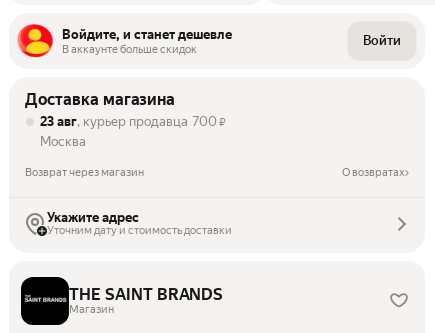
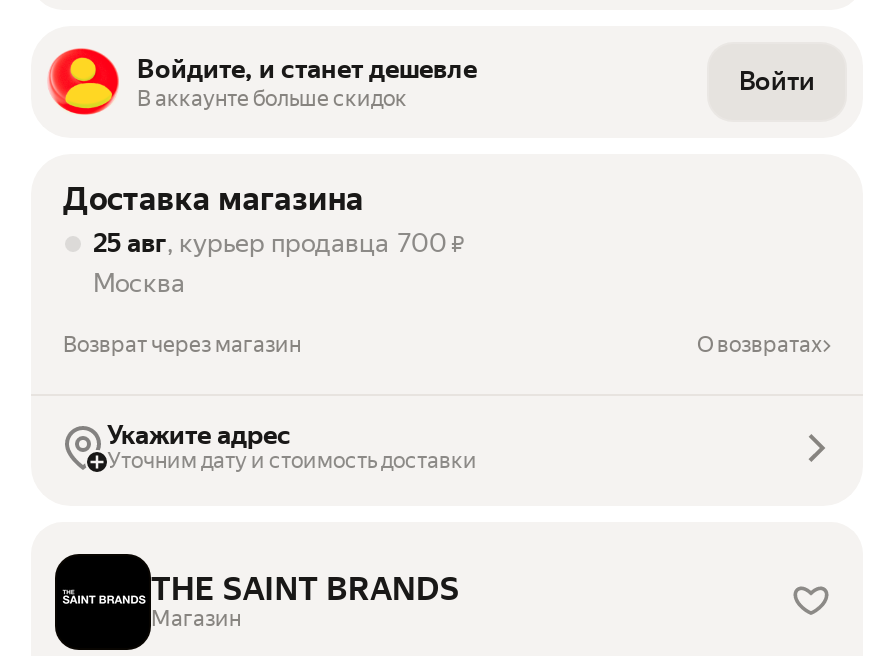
- 23 авг, курьер продавца 700 ₽
+ 25 авг, курьер продавца 700 ₽
